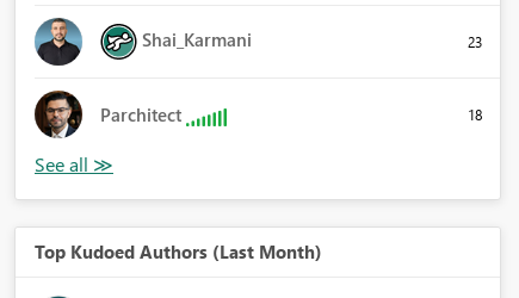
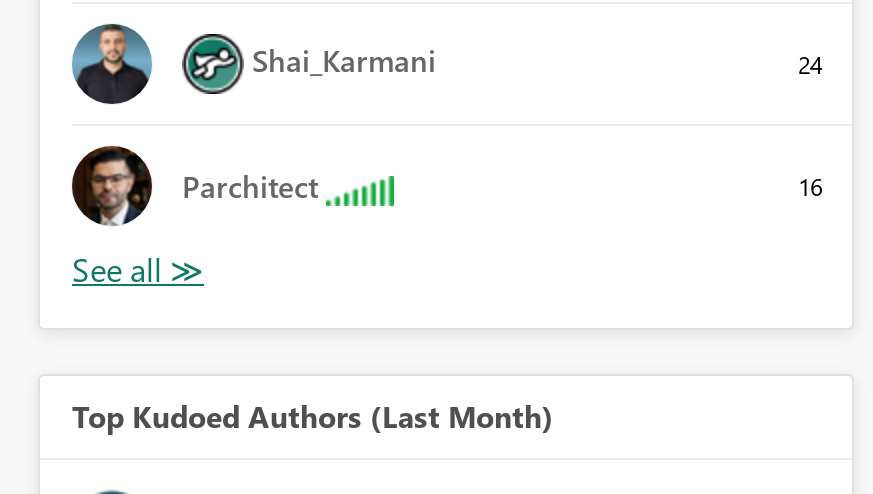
- 23
+ 24

- 18
+ 16
